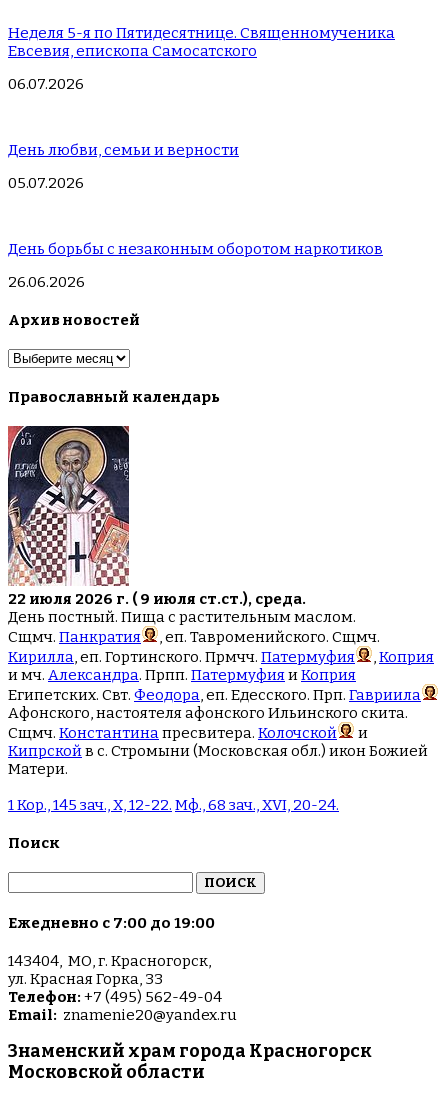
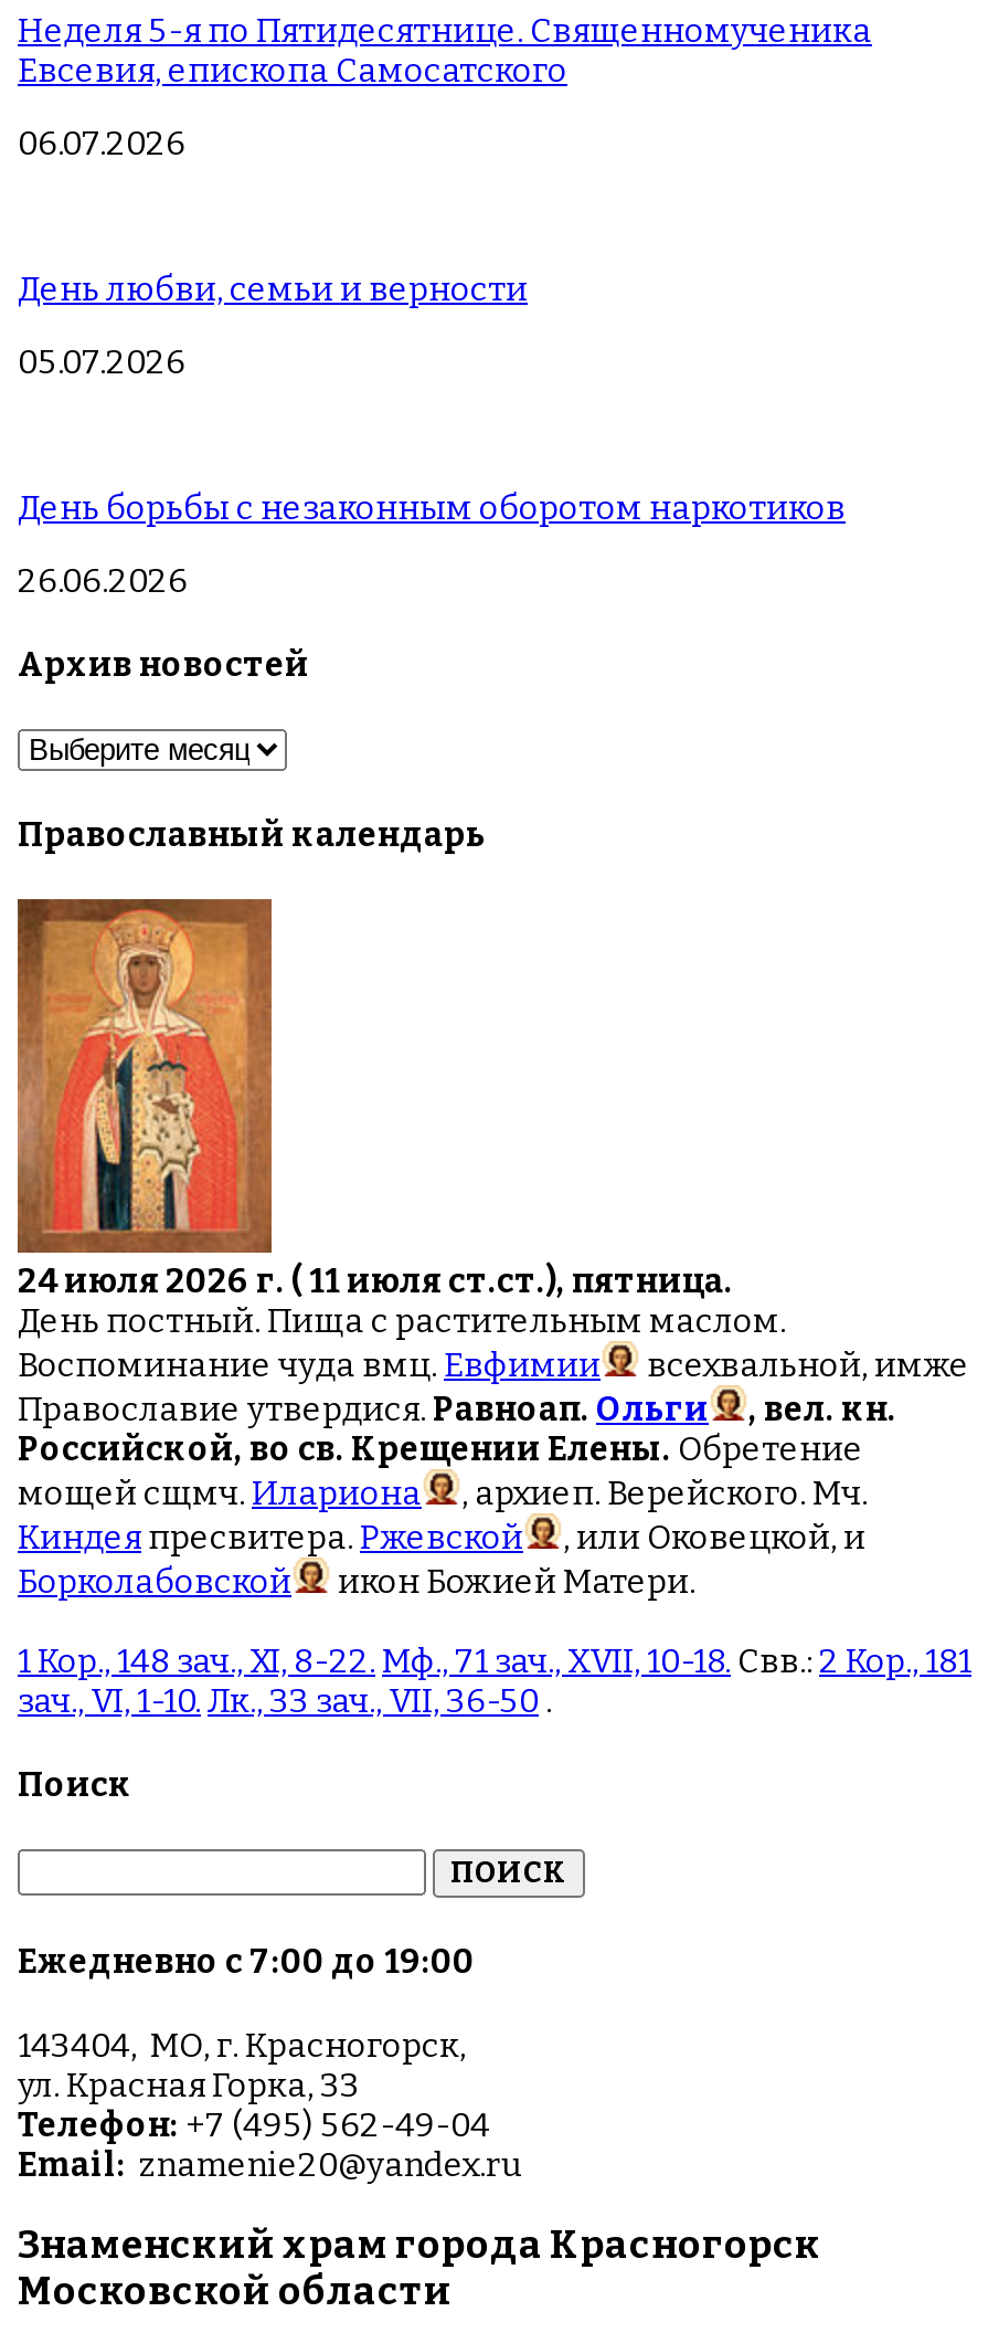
- [image]
- 22 июля 2026 г. ( 9 июля ст.ст.), среда.
+ [image]
+ 24 июля 2026 г. ( 11 июля ст.ст.), пятница.

- Сщмч. Панкратия
- , еп. Тавроменийского. Сщмч.
- Кирилла, еп. Гортинского. Прмчч. Патермуфия
- , Коприя
- и мч. Александра. Прпп. Патермуфия иКоприя
- Египетских. Свт. Феодора, еп. Едесского. Прп. Гавриила
- Афонского, настоятеля афонского Ильинского скита.
- Сщмч. Константина пресвитера. Колочской
- и
- Кипрской в с. Стромыни (Московская обл.) икон Божией
- Матери.
+ Воспоминание чуда вмц. Евфимии
+ всехвальной, имже
+ Православие утвердися. Равноап. Ольги
+ , вел. кн.
+ Российской, во св. Крещении Елены. Обретение
+ мощей сщмч. Илариона
+ , архиеп. Верейского. Мч.
+ Киндея пресвитера. Ржевской
+ , или Оковецкой, и
+ Борколабовской
+ икон Божией Матери.

- 1 Кор., 145 зач., X, 12-22. Мф., 68 зач., XVI, 20-24.
+ 1 Кор., 148 зач., XI, 8-22. Мф., 71 зач., XVII, 10-18. Свв.: 2 Кор., 181
+ зач., VI, 1-10. Лк., 33 зач., VII, 36-50 .
